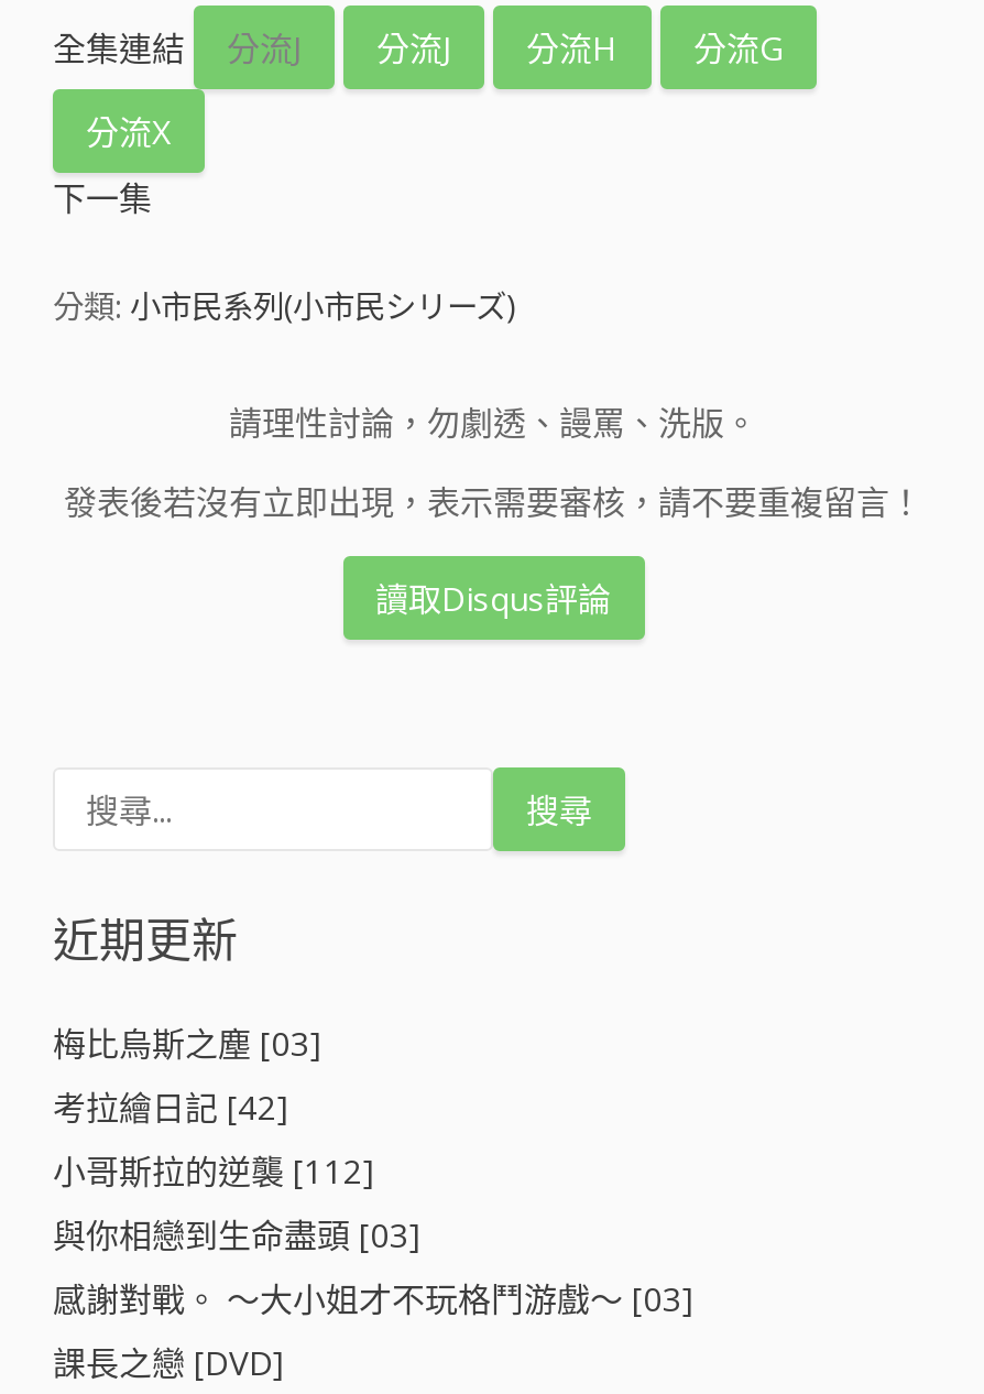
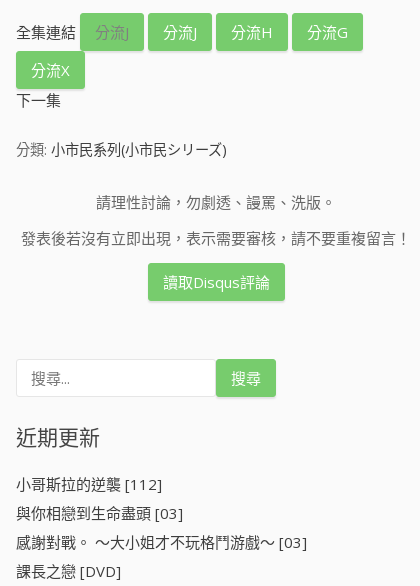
- 梅比烏斯之塵 [03]
- 考拉繪日記 [42]
